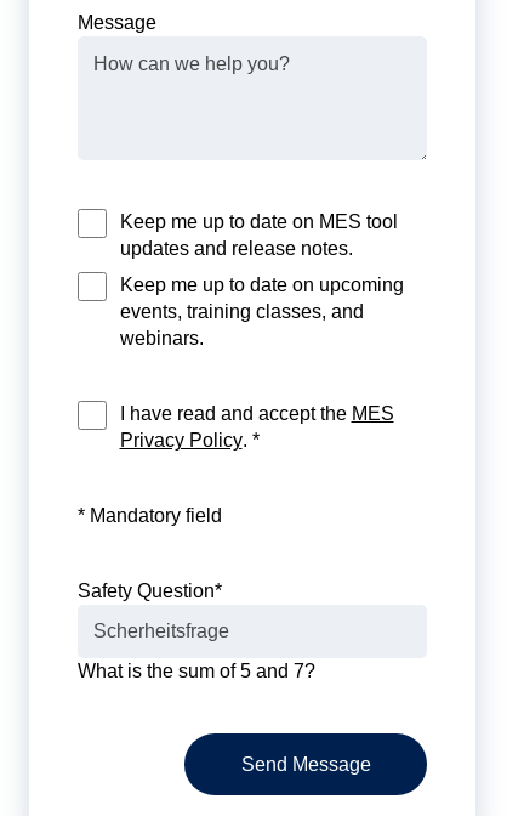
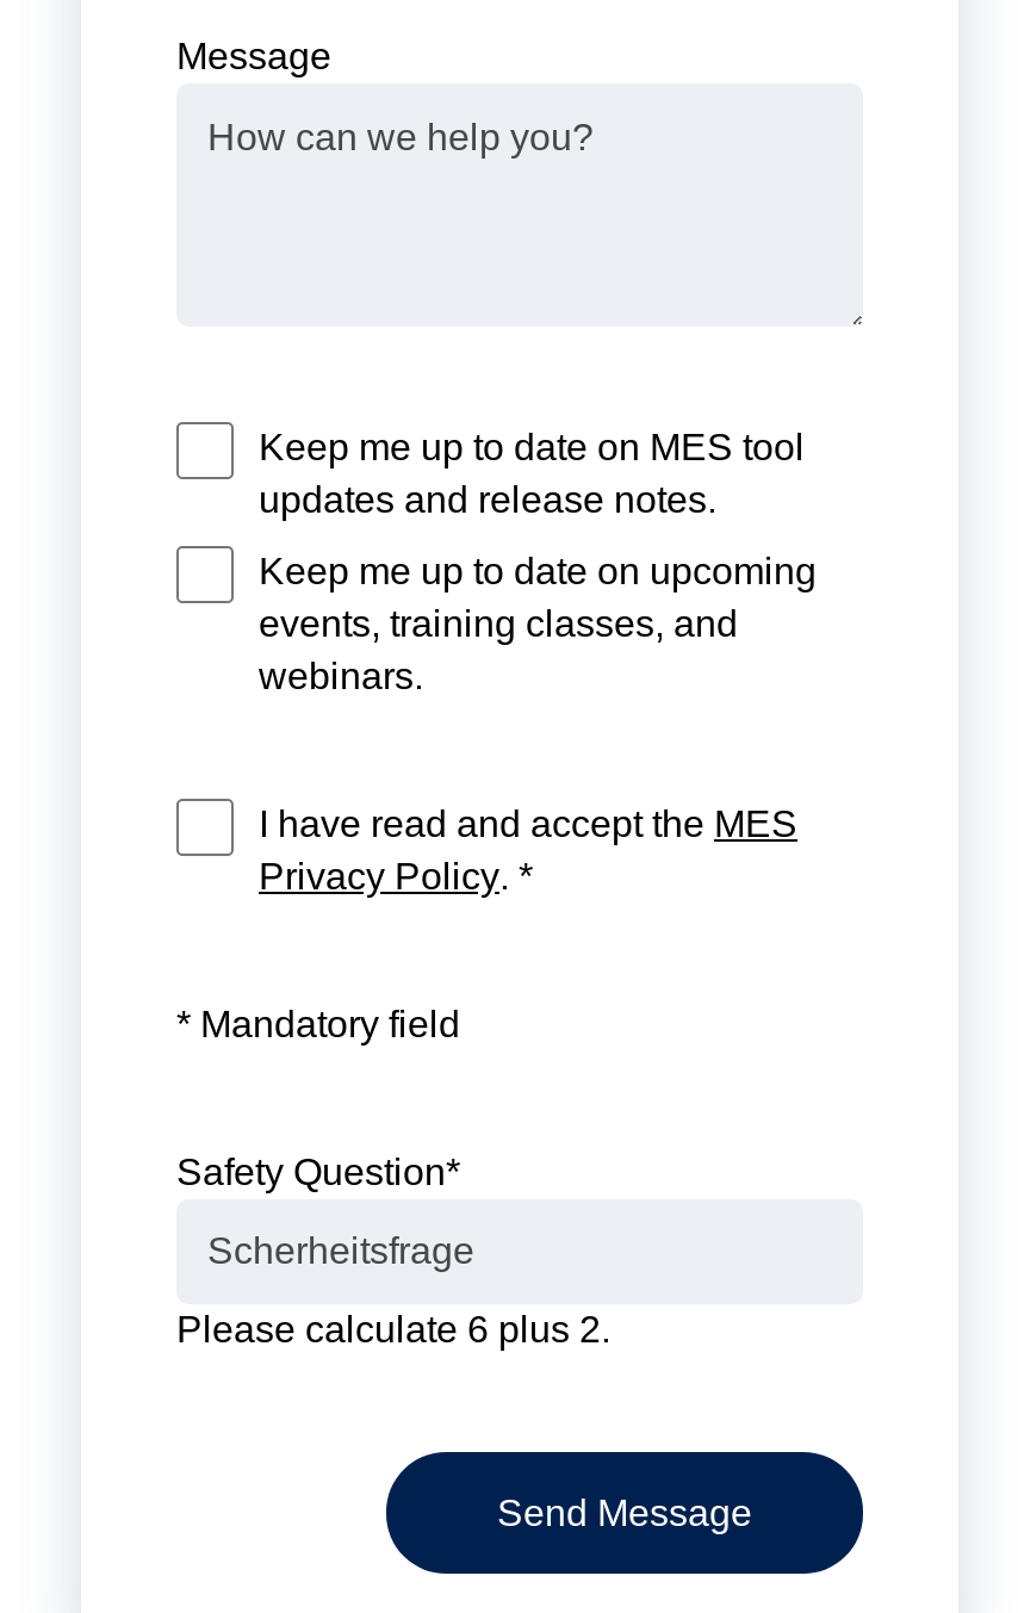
- What is the sum of 5 and 7?
+ Please calculate 6 plus 2.
